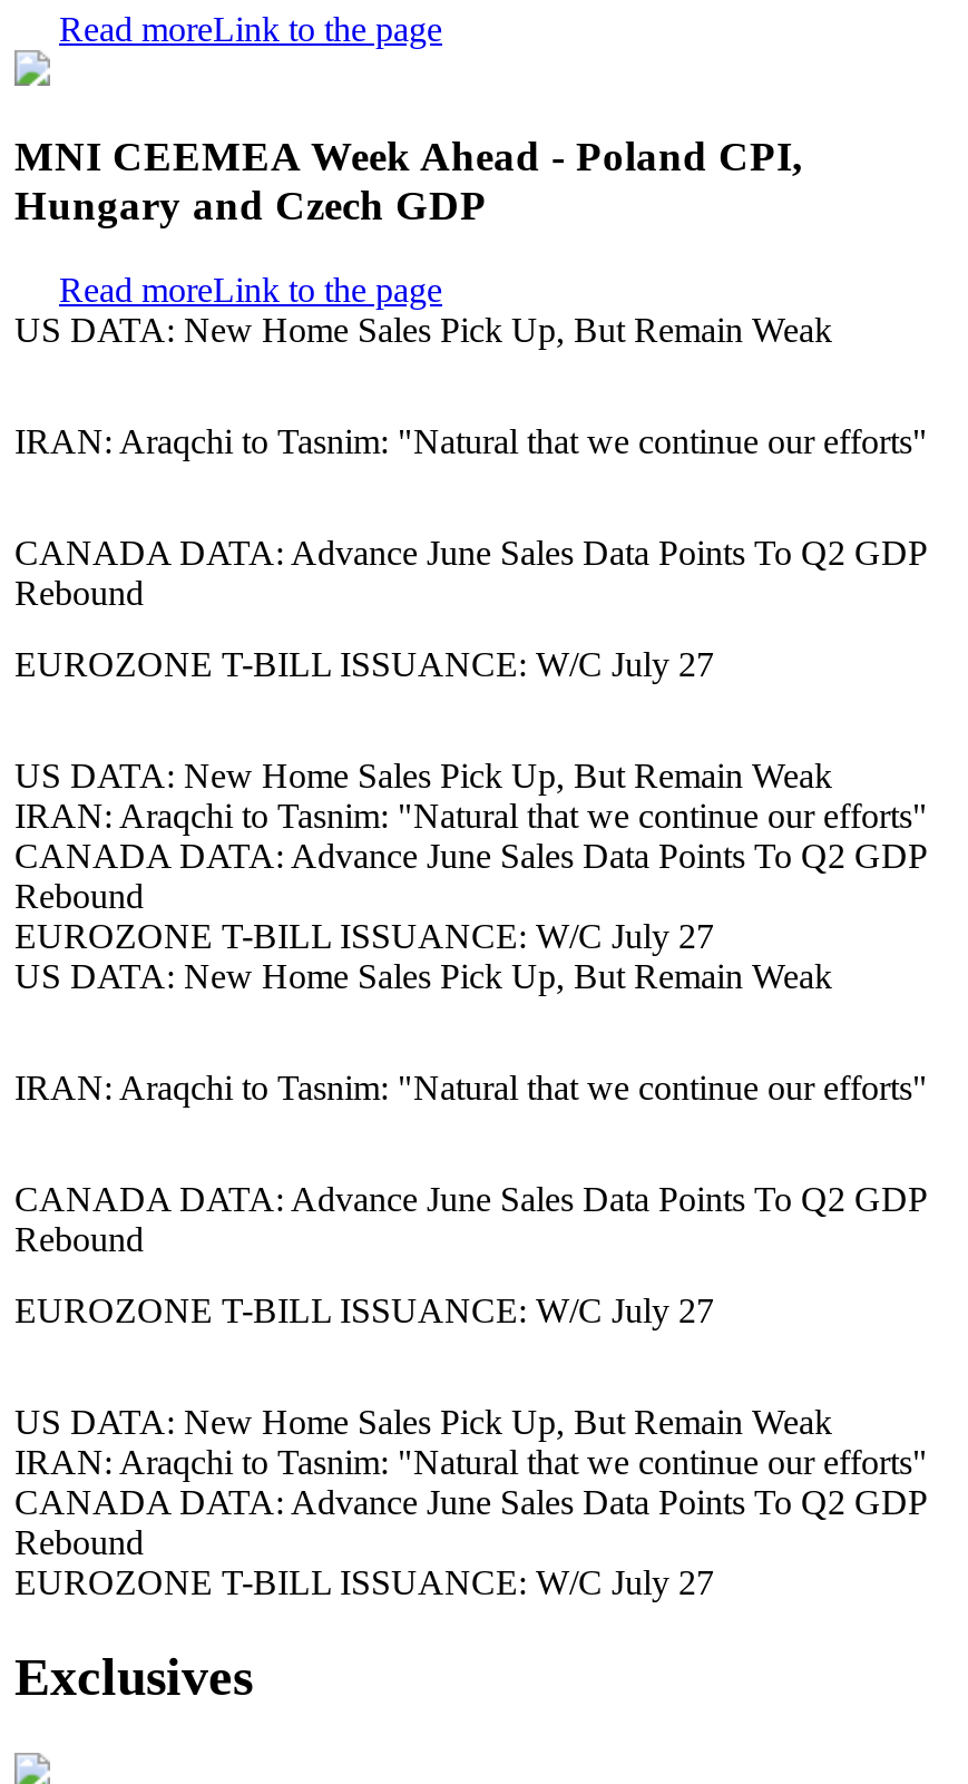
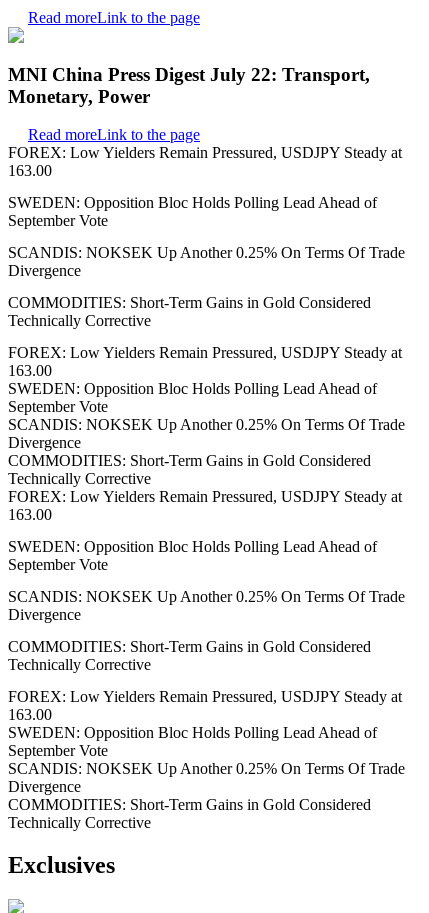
- MNI CEEMEA Week Ahead - Poland CPI,
- Hungary and Czech GDP
+ MNI China Press Digest July 22: Transport,
+ Monetary, Power

- US DATA: New Home Sales Pick Up, But Remain Weak
+ FOREX: Low Yielders Remain Pressured, USDJPY Steady at
+ 163.00

- IRAN: Araqchi to Tasnim: "Natural that we continue our efforts"
+ SWEDEN: Opposition Bloc Holds Polling Lead Ahead of
+ September Vote

- CANADA DATA: Advance June Sales Data Points To Q2 GDP
- Rebound
+ SCANDIS: NOKSEK Up Another 0.25% On Terms Of Trade
+ Divergence

- EUROZONE T-BILL ISSUANCE: W/C July 27
+ COMMODITIES: Short-Term Gains in Gold Considered
+ Technically Corrective

- US DATA: New Home Sales Pick Up, But Remain Weak
- IRAN: Araqchi to Tasnim: "Natural that we continue our efforts"
- CANADA DATA: Advance June Sales Data Points To Q2 GDP
- Rebound
- EUROZONE T-BILL ISSUANCE: W/C July 27
- US DATA: New Home Sales Pick Up, But Remain Weak
+ FOREX: Low Yielders Remain Pressured, USDJPY Steady at
+ 163.00
+ SWEDEN: Opposition Bloc Holds Polling Lead Ahead of
+ September Vote
+ SCANDIS: NOKSEK Up Another 0.25% On Terms Of Trade
+ Divergence
+ COMMODITIES: Short-Term Gains in Gold Considered
+ Technically Corrective
+ FOREX: Low Yielders Remain Pressured, USDJPY Steady at
+ 163.00

- IRAN: Araqchi to Tasnim: "Natural that we continue our efforts"
+ SWEDEN: Opposition Bloc Holds Polling Lead Ahead of
+ September Vote

- CANADA DATA: Advance June Sales Data Points To Q2 GDP
- Rebound
+ SCANDIS: NOKSEK Up Another 0.25% On Terms Of Trade
+ Divergence

- EUROZONE T-BILL ISSUANCE: W/C July 27
+ COMMODITIES: Short-Term Gains in Gold Considered
+ Technically Corrective

- US DATA: New Home Sales Pick Up, But Remain Weak
- IRAN: Araqchi to Tasnim: "Natural that we continue our efforts"
- CANADA DATA: Advance June Sales Data Points To Q2 GDP
- Rebound
- EUROZONE T-BILL ISSUANCE: W/C July 27
+ FOREX: Low Yielders Remain Pressured, USDJPY Steady at
+ 163.00
+ SWEDEN: Opposition Bloc Holds Polling Lead Ahead of
+ September Vote
+ SCANDIS: NOKSEK Up Another 0.25% On Terms Of Trade
+ Divergence
+ COMMODITIES: Short-Term Gains in Gold Considered
+ Technically Corrective
